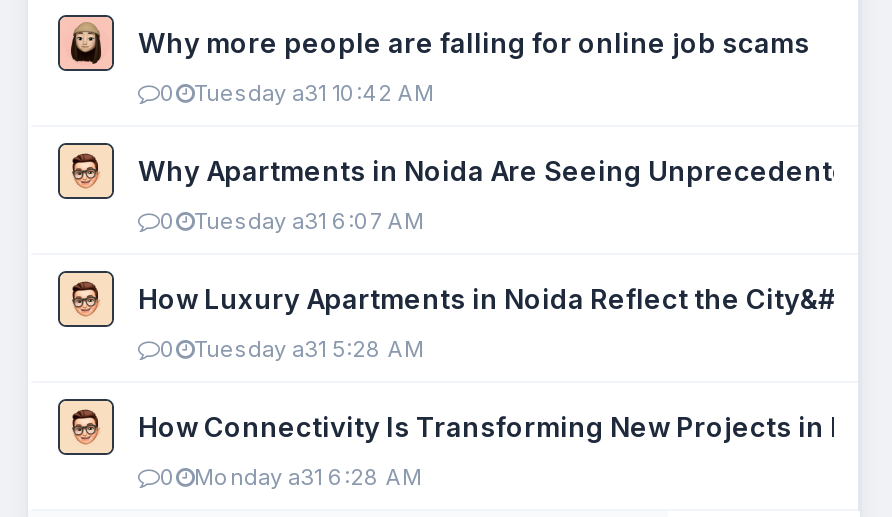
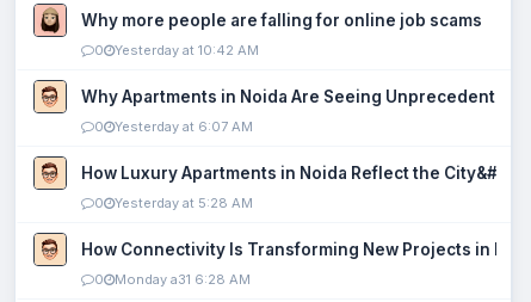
- Tuesday a31 10:42 AM
+ Yesterday at 10:42 AM

- Tuesday a31 6:07 AM
+ Yesterday at 6:07 AM

- Tuesday a31 5:28 AM
+ Yesterday at 5:28 AM
